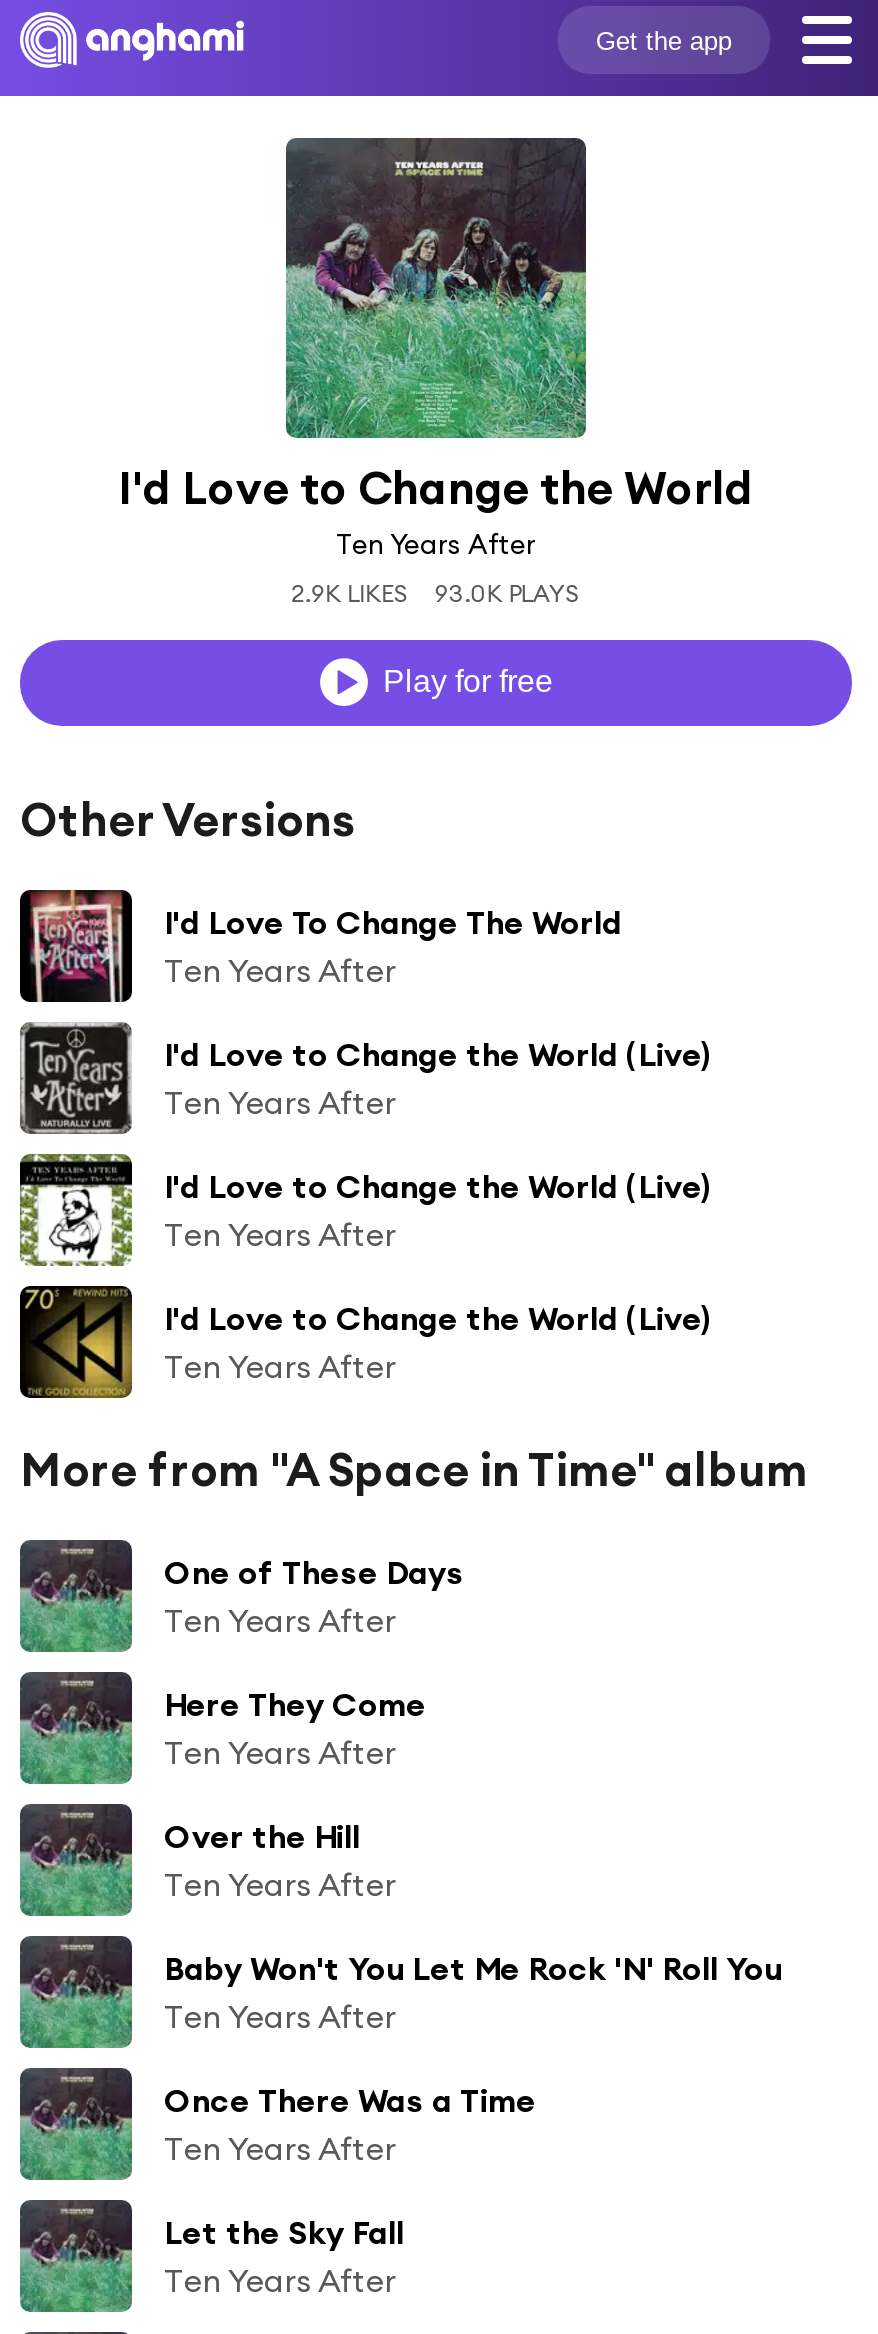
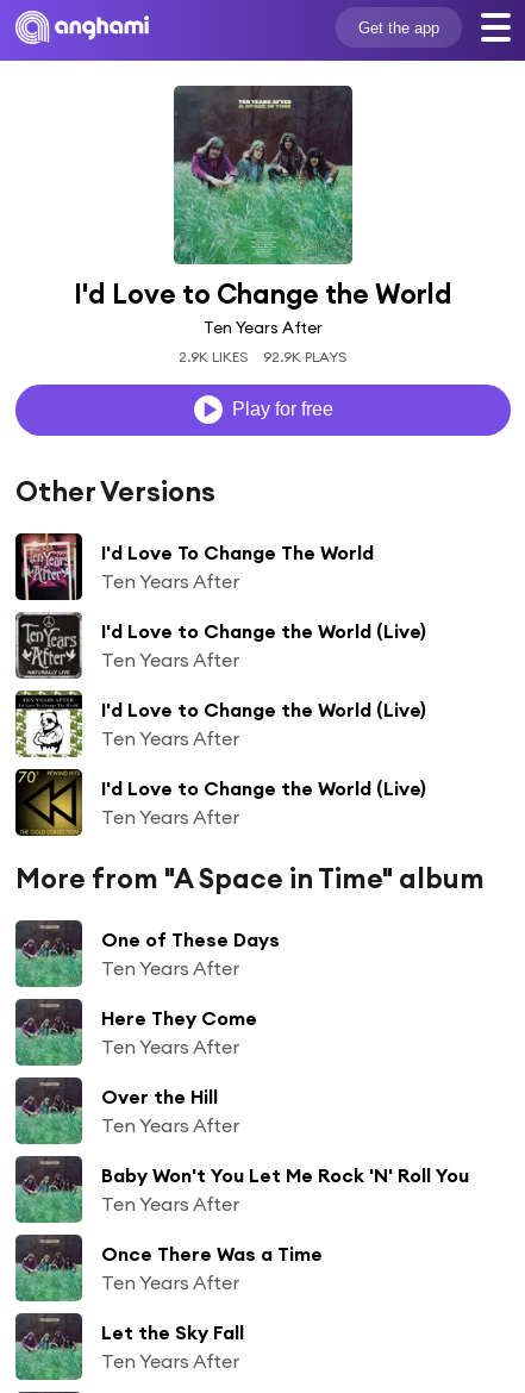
- 2.9K LIKES 93.0K PLAYS
+ 2.9K LIKES 92.9K PLAYS
